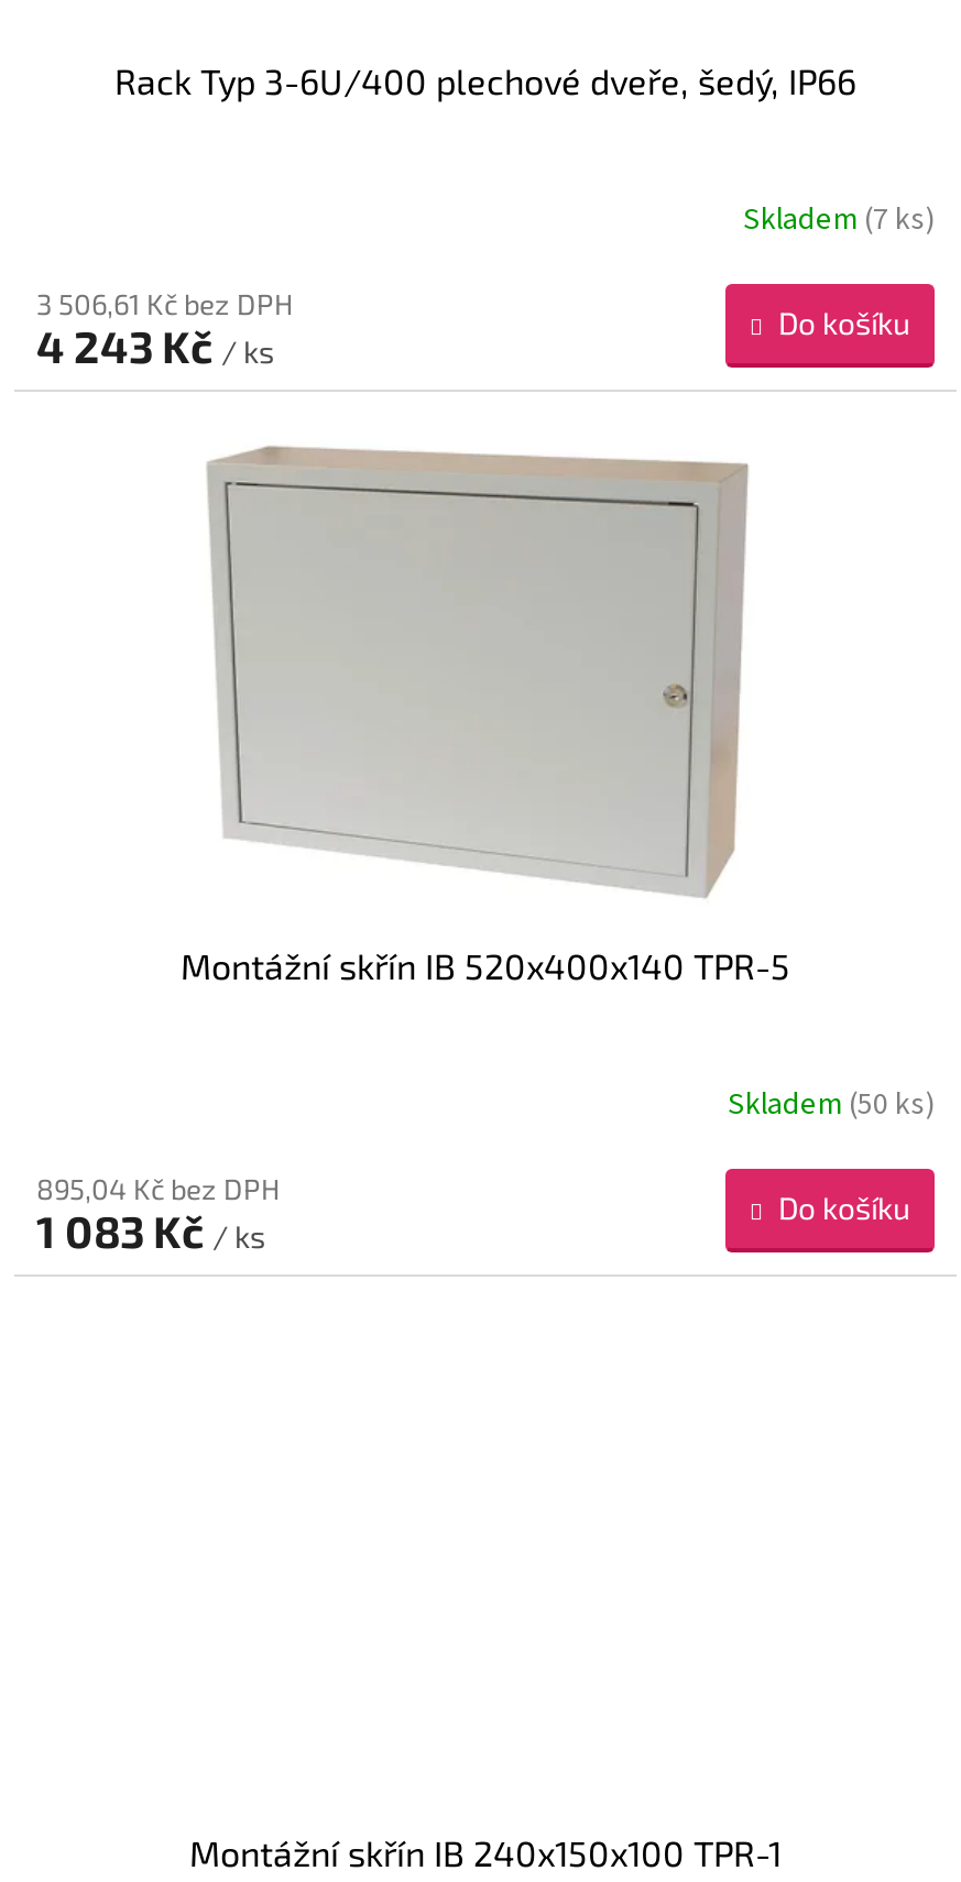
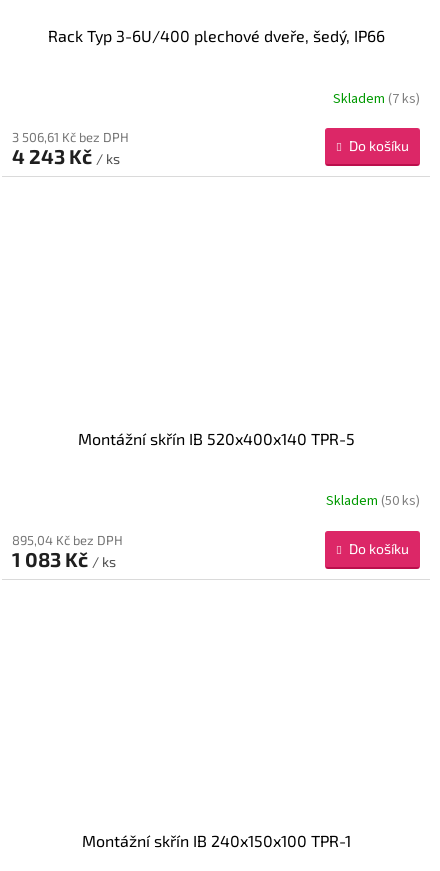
- [image]
